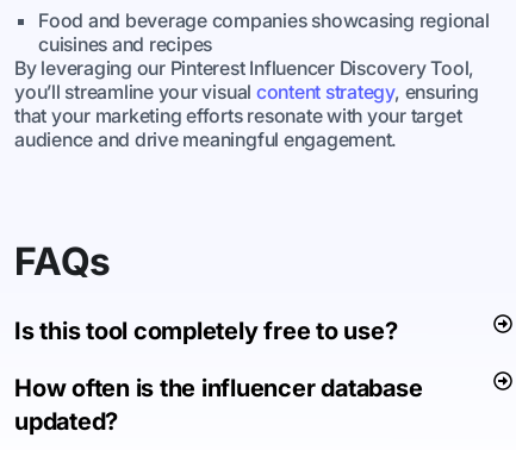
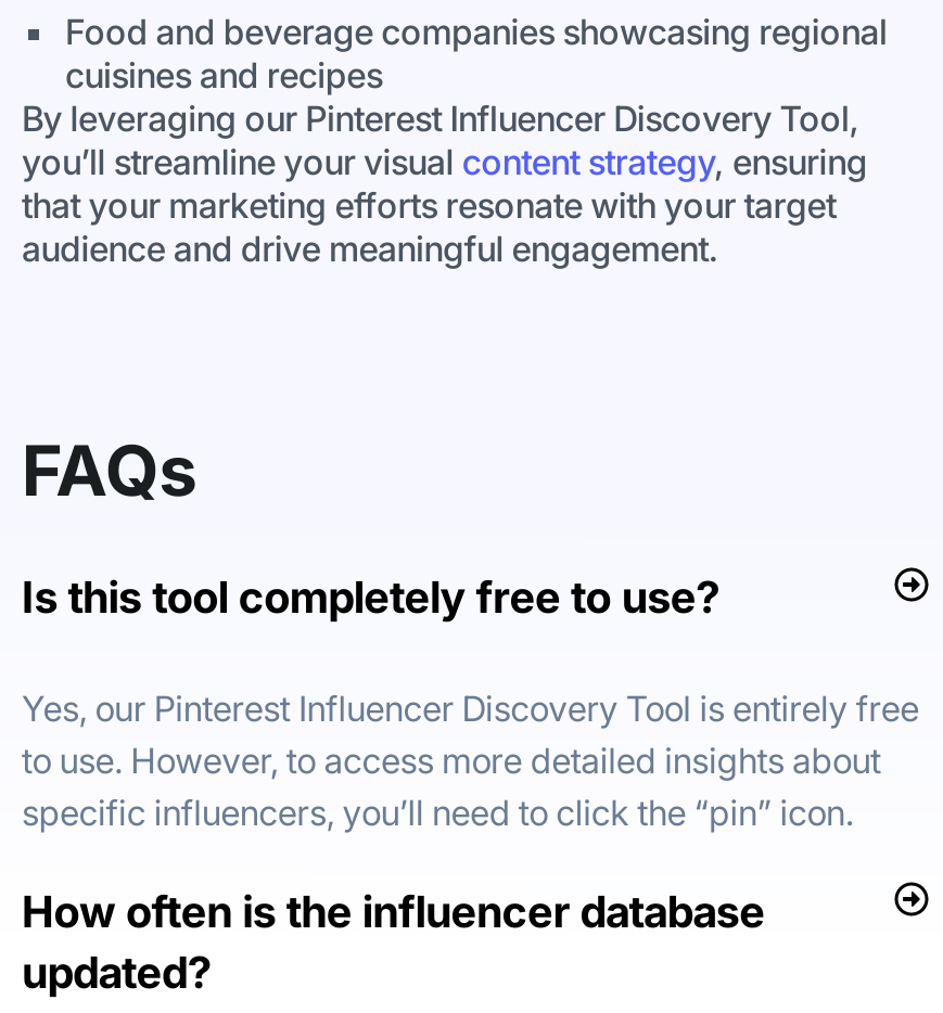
+ Yes, our Pinterest Influencer Discovery Tool is entirely free
+ to use. However, to access more detailed insights about
+ specific influencers, you’ll need to click the “pin” icon.
